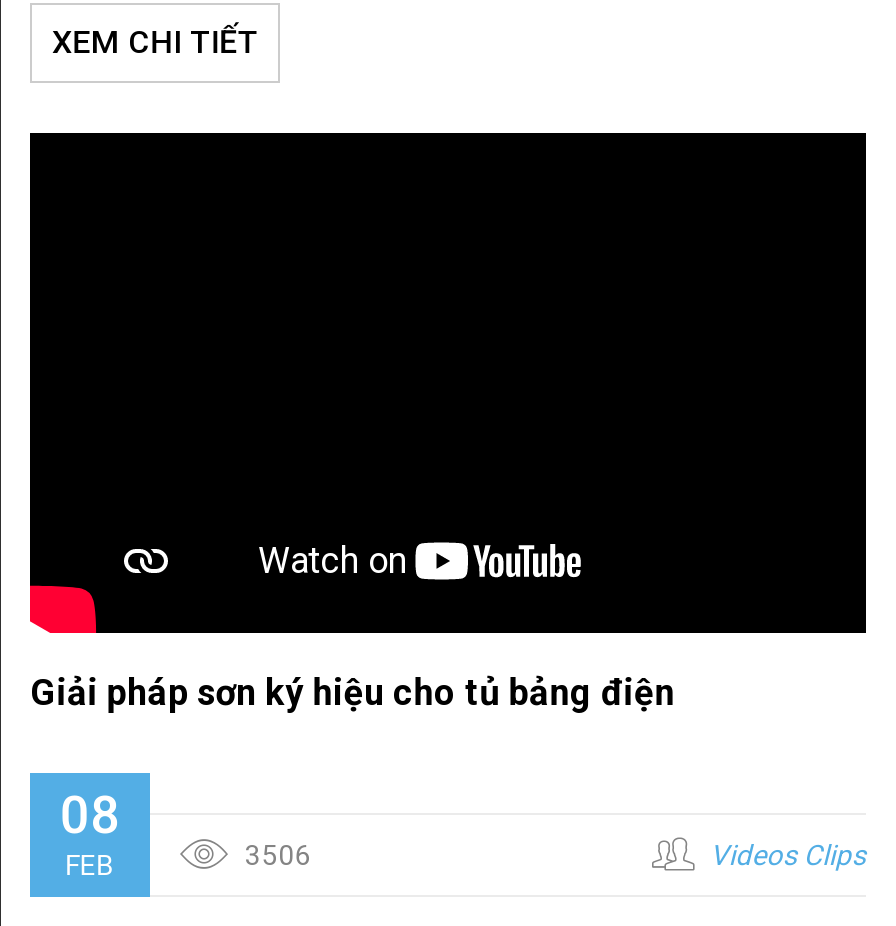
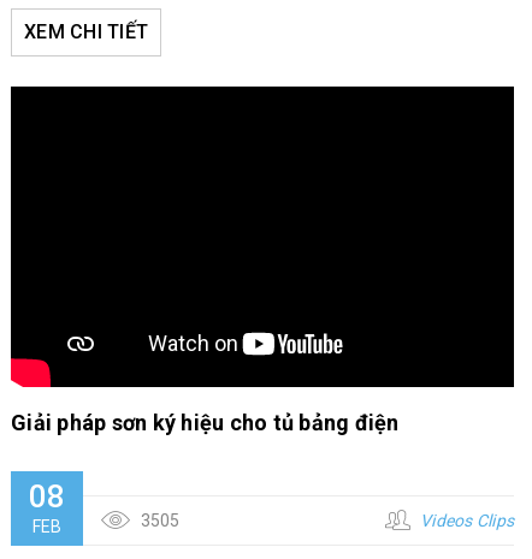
- 3506
+ 3505
